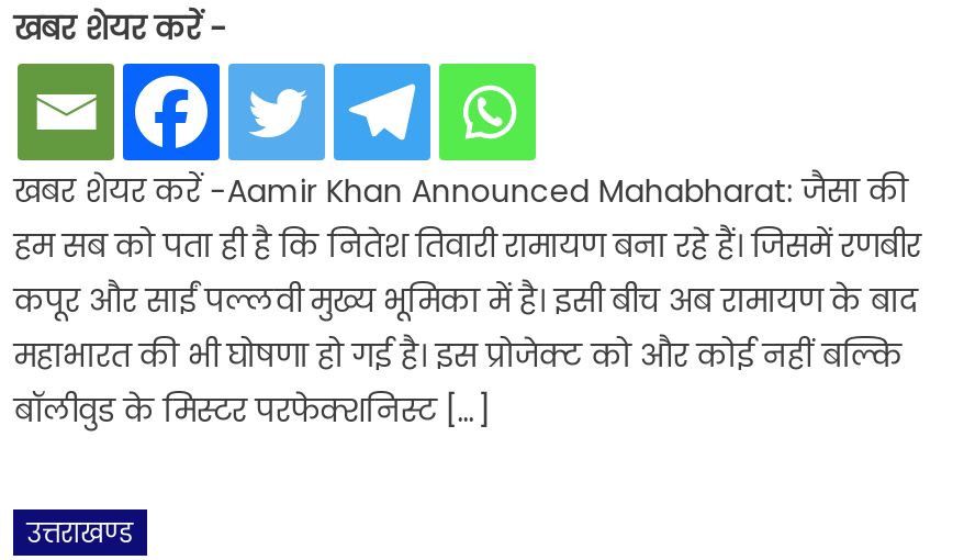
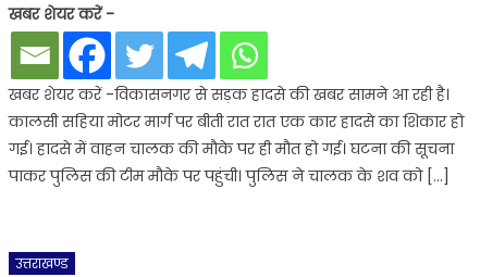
- खबर शेयर करें -Aamir Khan Announced Mahabharat: जैसा की
- हम सब को पता ही है कि नितेश तिवारी रामायण बना रहे हैं। जिसमें रणबीर
- कपूर और साईं पल्लवी मुख्य भूमिका में है। इसी बीच अब रामायण के बाद
- महाभारत की भी घोषणा हो गई है। इस प्रोजेक्ट को और कोई नहीं बल्कि
- बॉलीवुड के मिस्टर परफेक्शनिस्ट […]
+ खबर शेयर करें -विकासनगर से सड़क हादसे की खबर सामने आ रही है।
+ कालसी सहिया मोटर मार्ग पर बीती रात रात एक कार हादसे का शिकार हो
+ गई। हादसे में वाहन चालक की मौके पर ही मौत हो गई। घटना की सूचना
+ पाकर पुलिस की टीम मौके पर पहुंची। पुलिस ने चालक के शव को […]
